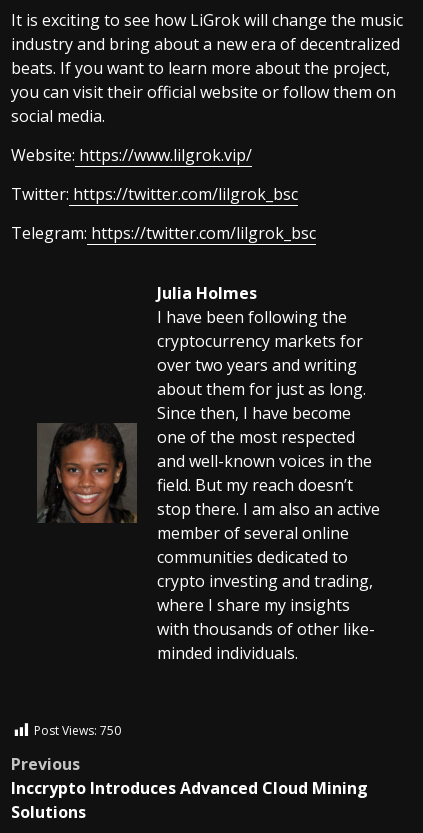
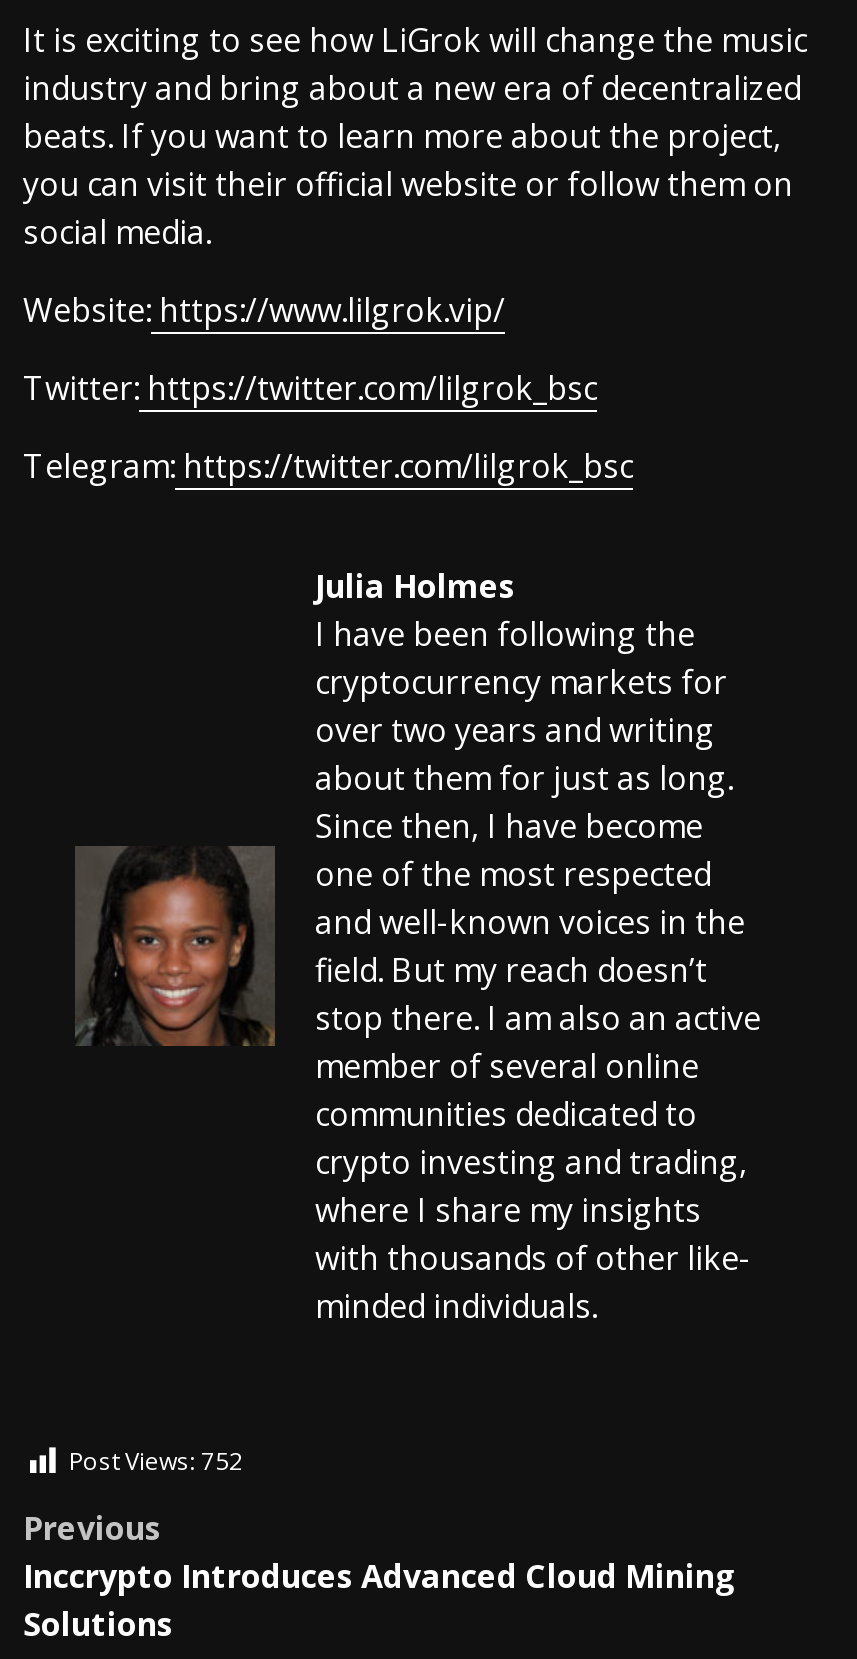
- Post Views: 750
+ Post Views: 752
